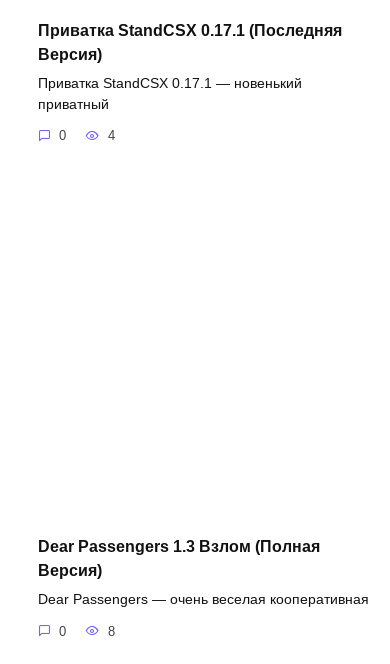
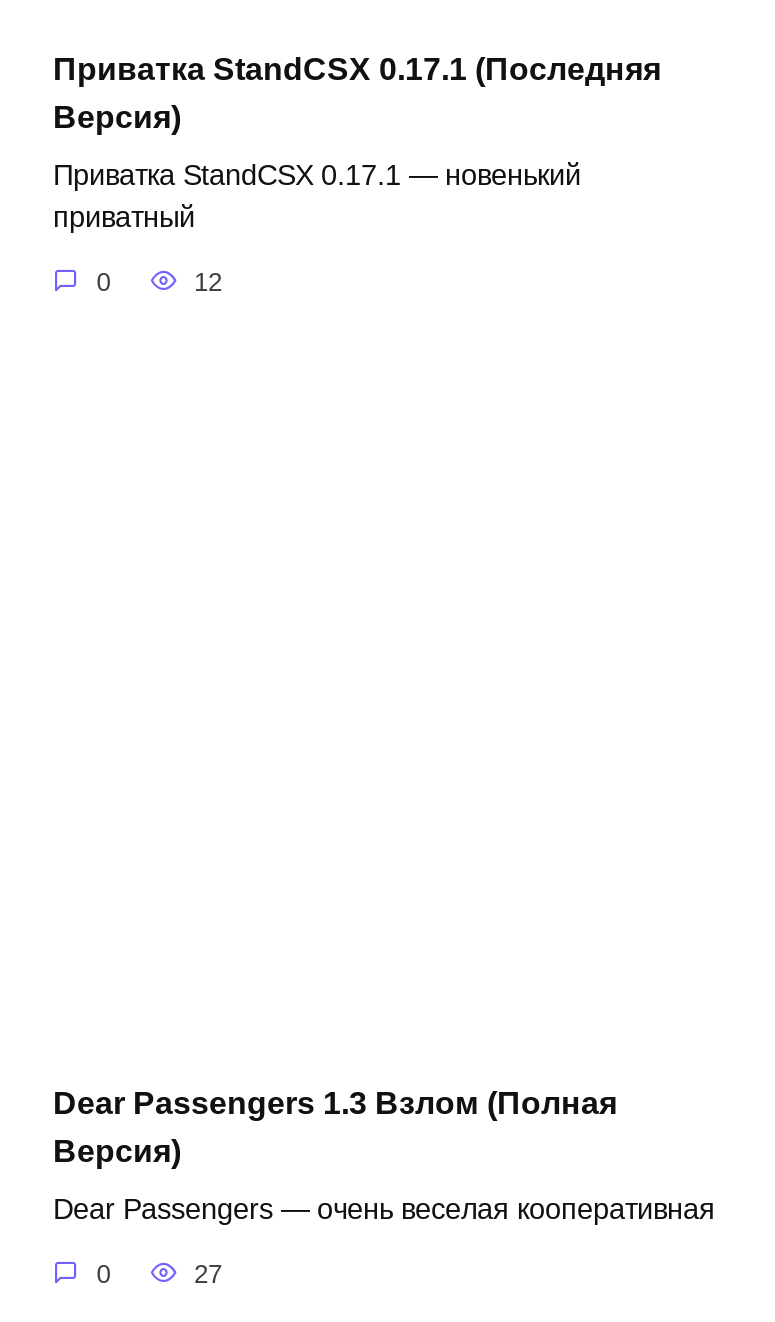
- 4
+ 12

- 8
+ 27
